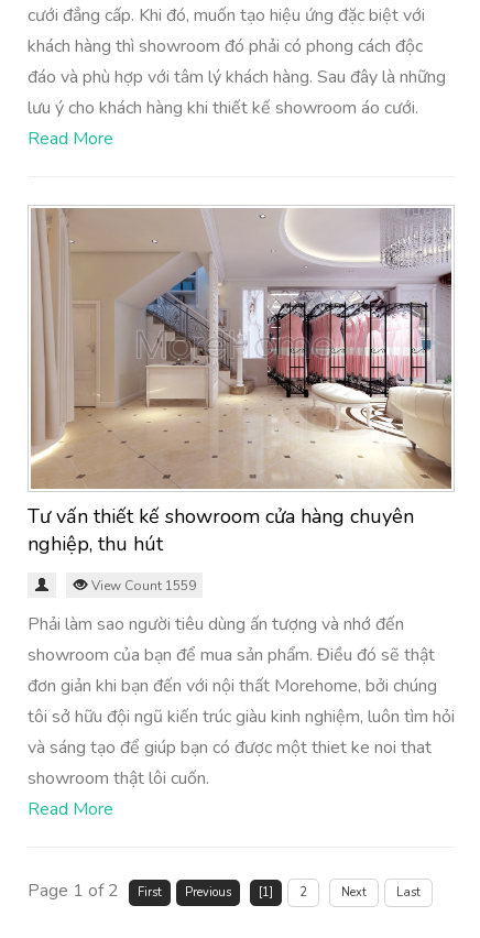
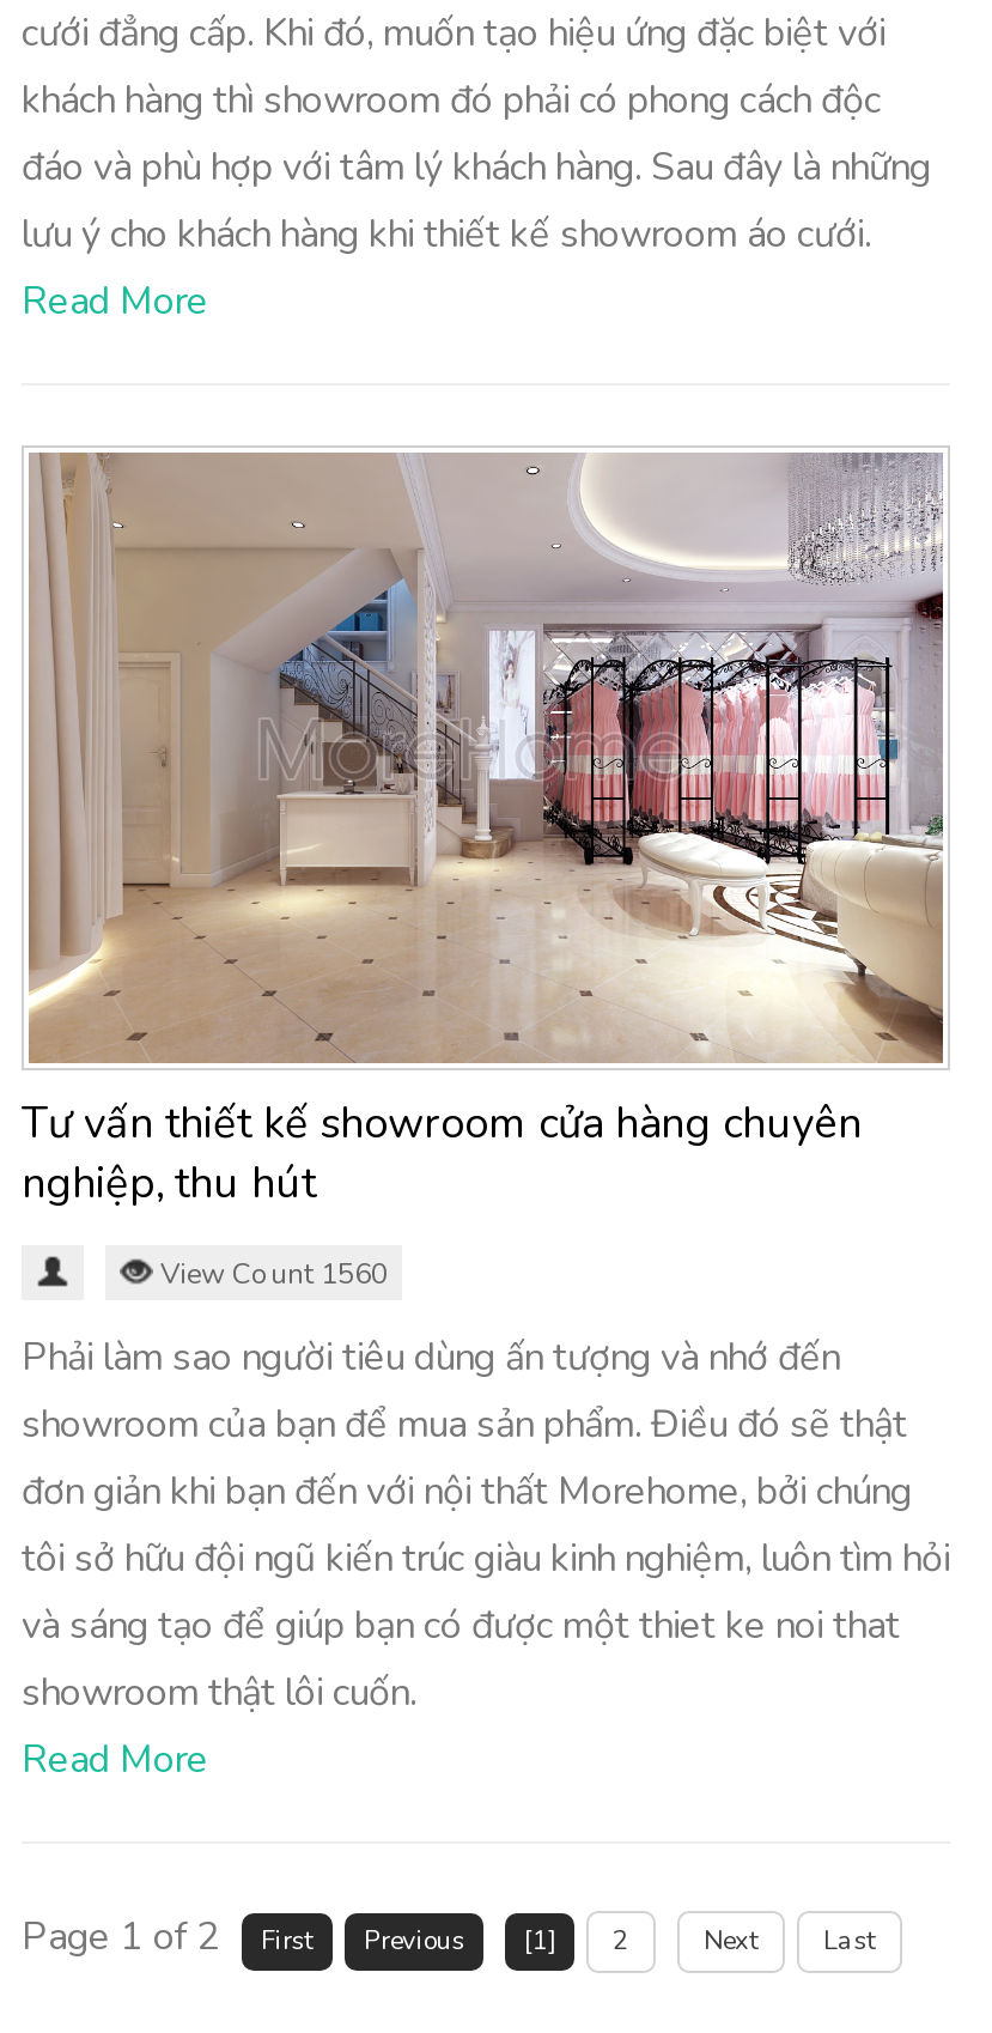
- View Count 1559
+ View Count 1560
